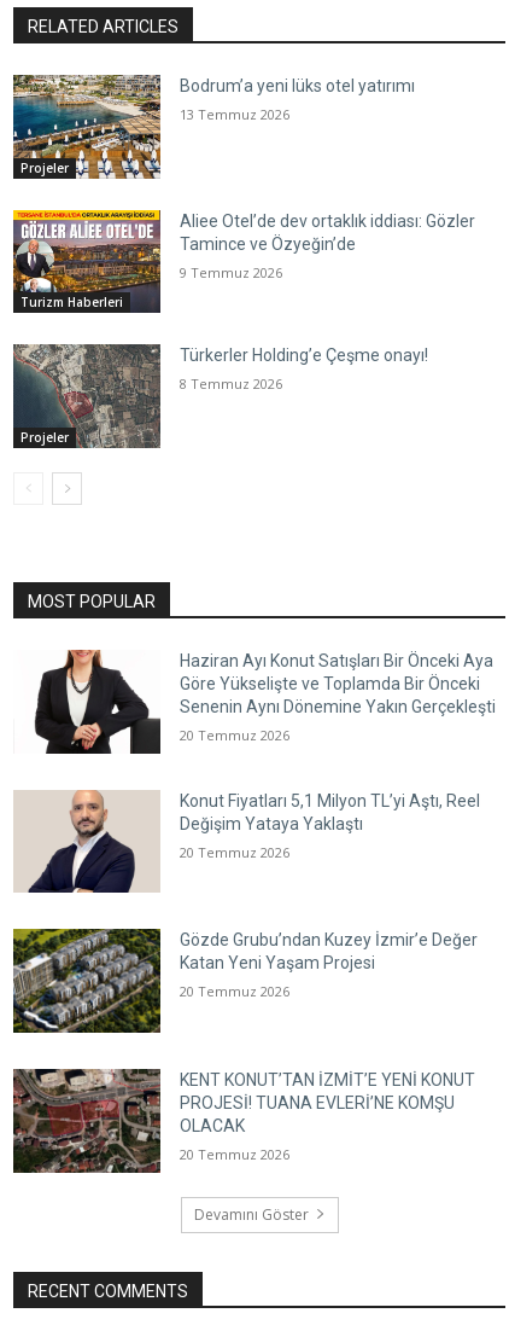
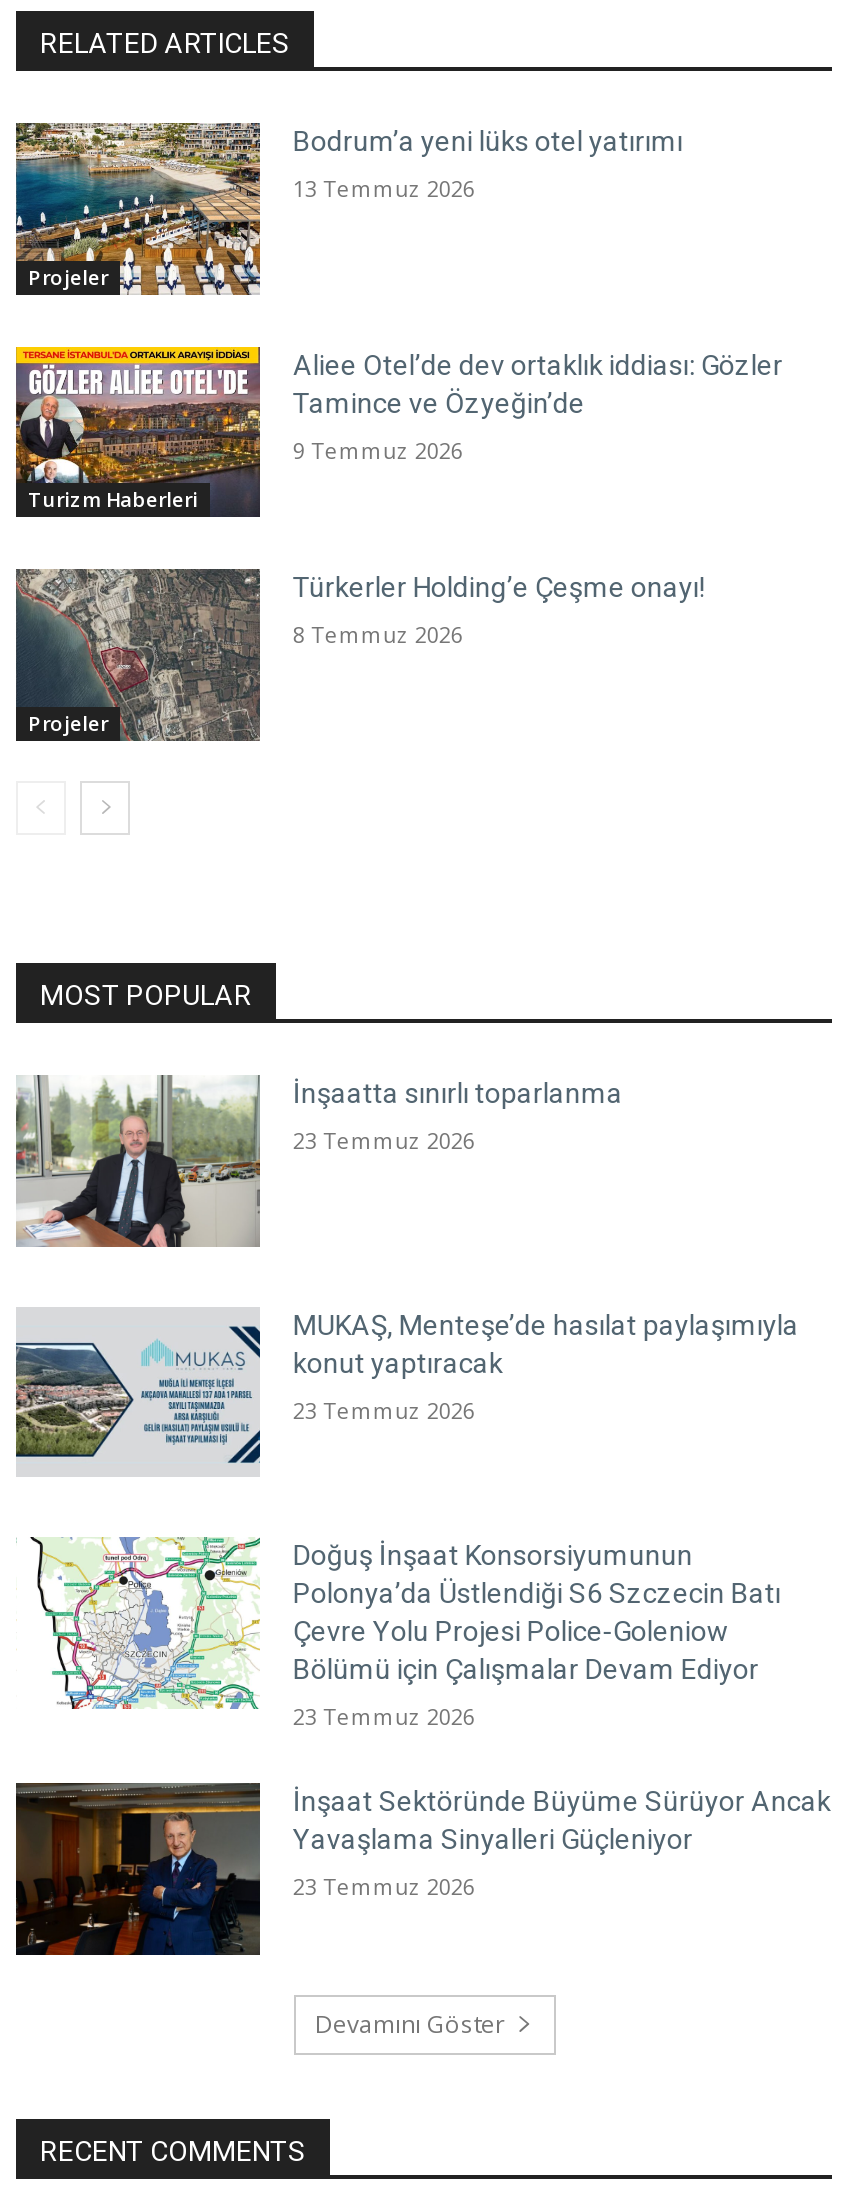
- [image]
- Haziran Ayı Konut Satışları Bir Önceki Aya
- Göre Yükselişte ve Toplamda Bir Önceki
- Senenin Aynı Dönemine Yakın Gerçekleşti
+ [image]
+ İnşaatta sınırlı toparlanma

- 20 Temmuz 2026
+ 23 Temmuz 2026

- [image]
- Konut Fiyatları 5,1 Milyon TL’yi Aştı, Reel
- Değişim Yataya Yaklaştı
+ [image]
+ MUKAŞ, Menteşe’de hasılat paylaşımıyla
+ konut yaptıracak

- 20 Temmuz 2026
+ 23 Temmuz 2026

- [image]
- Gözde Grubu’ndan Kuzey İzmir’e Değer
- Katan Yeni Yaşam Projesi
+ [image]
+ Doğuş İnşaat Konsorsiyumunun
+ Polonya’da Üstlendiği S6 Szczecin Batı
+ Çevre Yolu Projesi Police-Goleniow
+ Bölümü için Çalışmalar Devam Ediyor

- 20 Temmuz 2026
+ 23 Temmuz 2026

- [image]
- KENT KONUT’TAN İZMİT’E YENİ KONUT
- PROJESİ! TUANA EVLERİ’NE KOMŞU
- OLACAK
+ [image]
+ İnşaat Sektöründe Büyüme Sürüyor Ancak
+ Yavaşlama Sinyalleri Güçleniyor

- 20 Temmuz 2026
+ 23 Temmuz 2026
